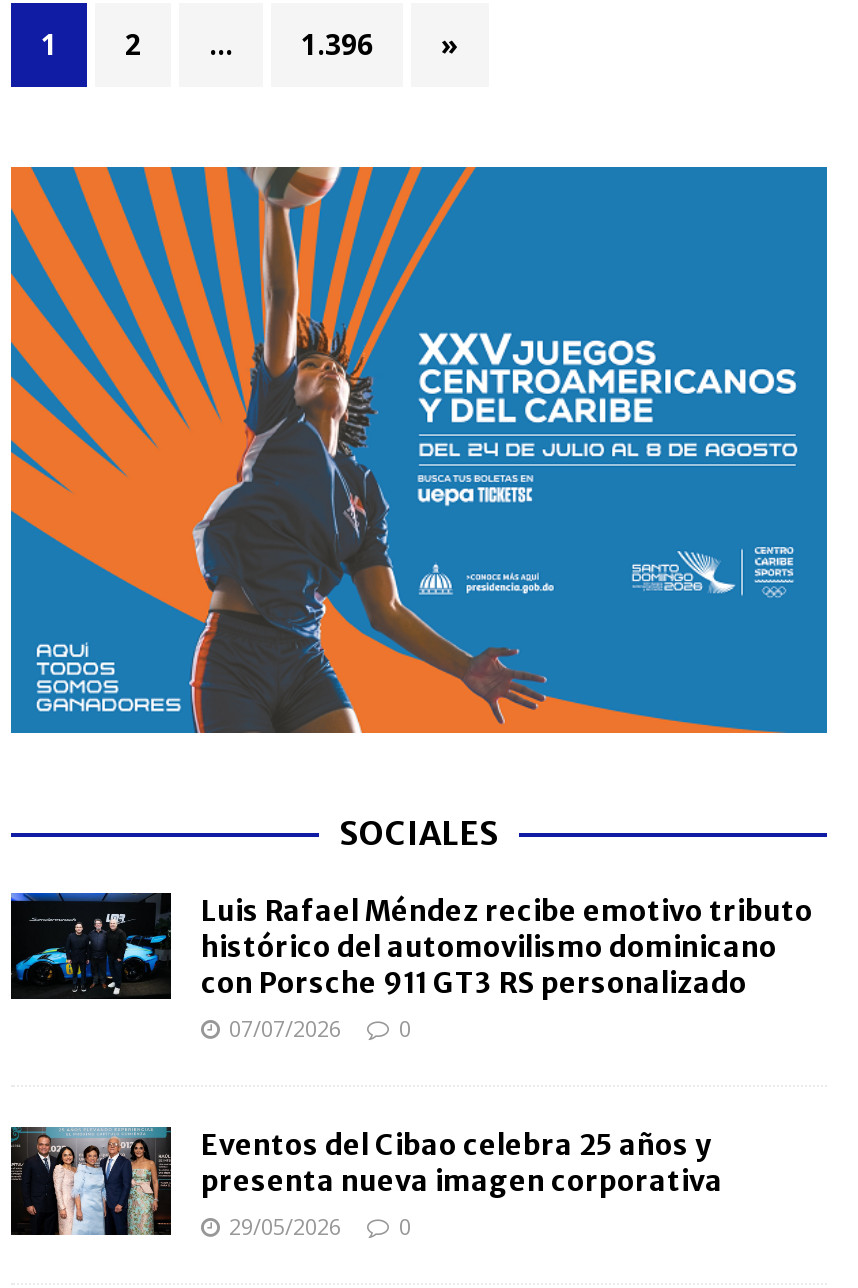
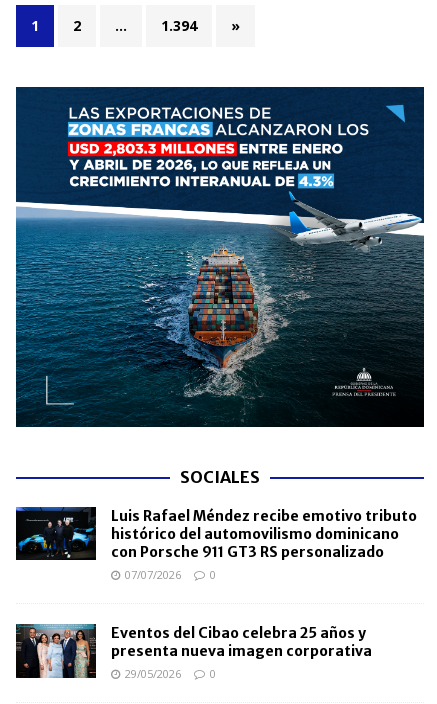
- 1.396
+ 1.394

- [image]
+ [image]
